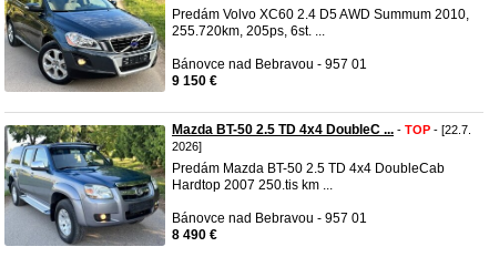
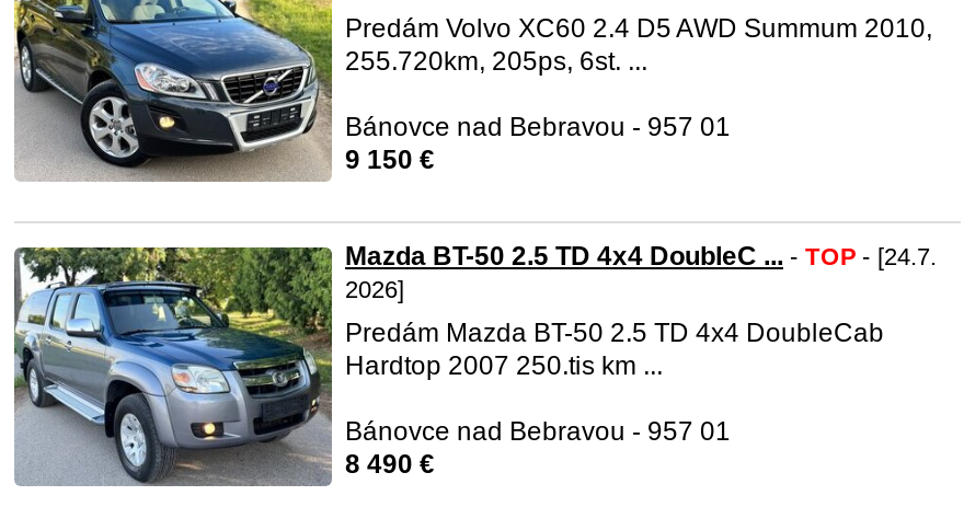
- Mazda BT-50 2.5 TD 4x4 DoubleC ... - TOP - [22.7.
+ Mazda BT-50 2.5 TD 4x4 DoubleC ... - TOP - [24.7.
